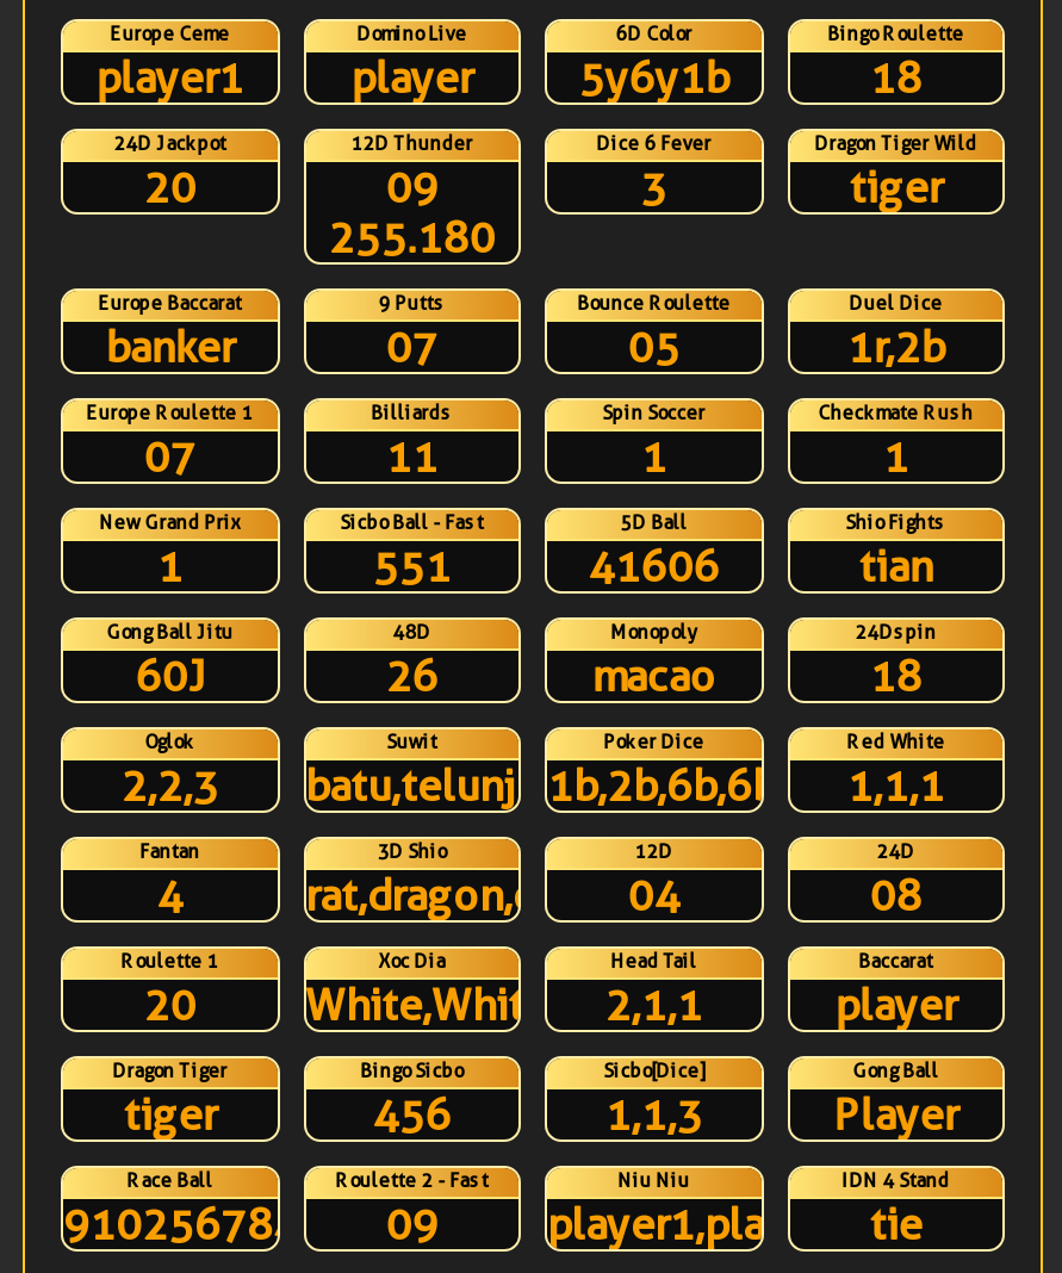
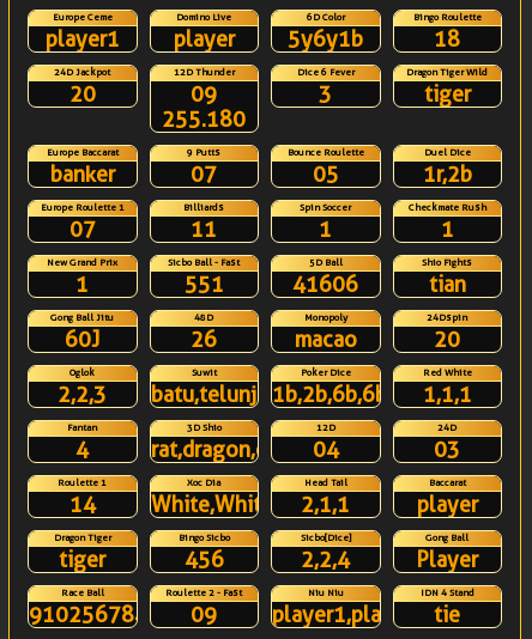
- 18
+ 20

- 08
+ 03

- 20
+ 14

- 1,1,3
+ 2,2,4
